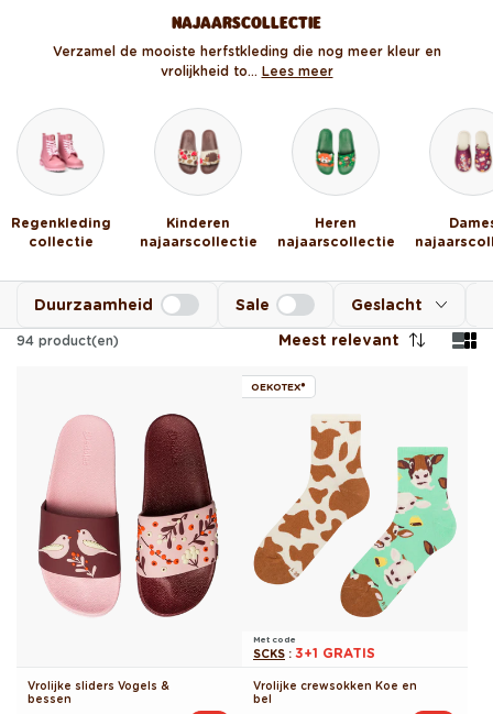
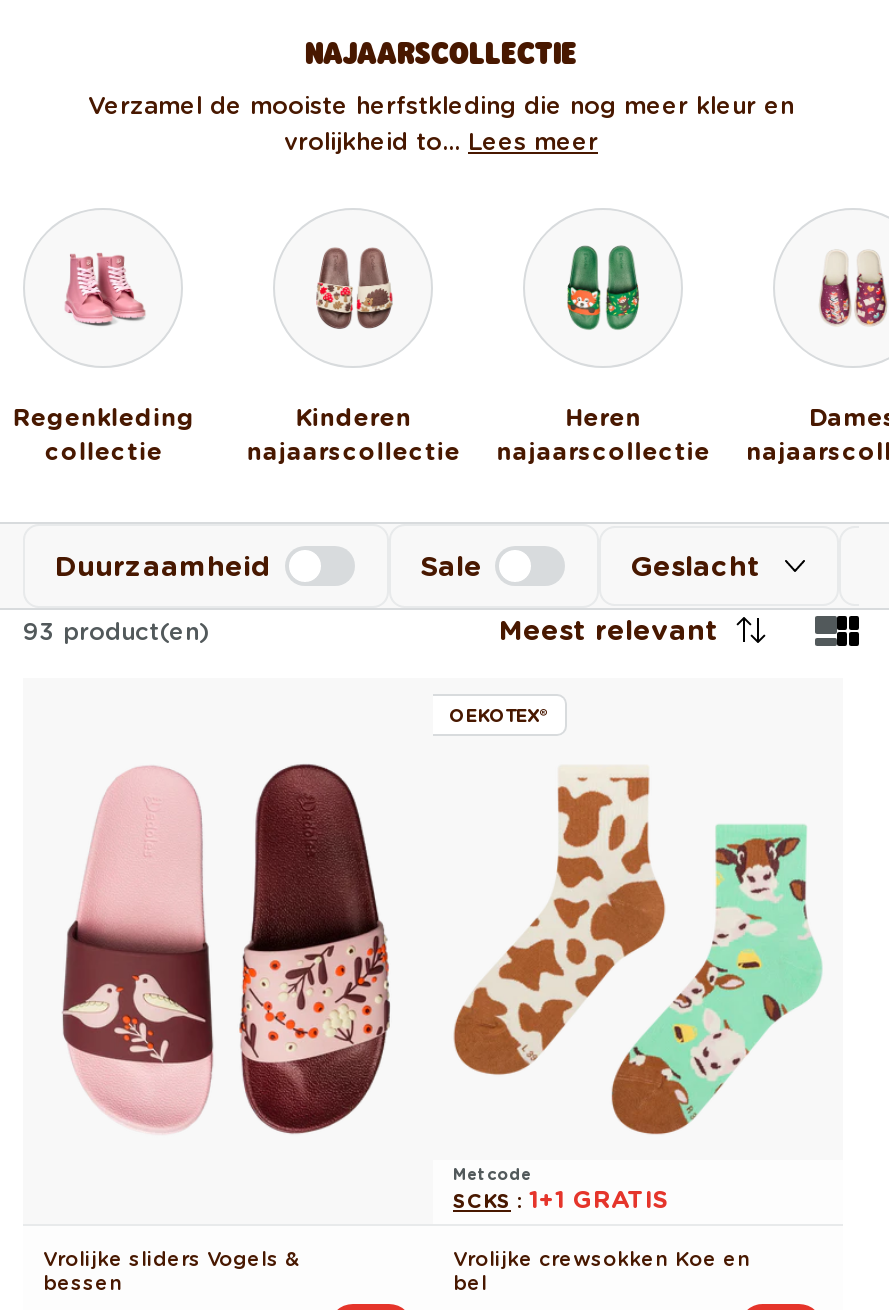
- 94 product(en)
+ 93 product(en)

- SCKS: 3+1 GRATIS
+ SCKS: 1+1 GRATIS
